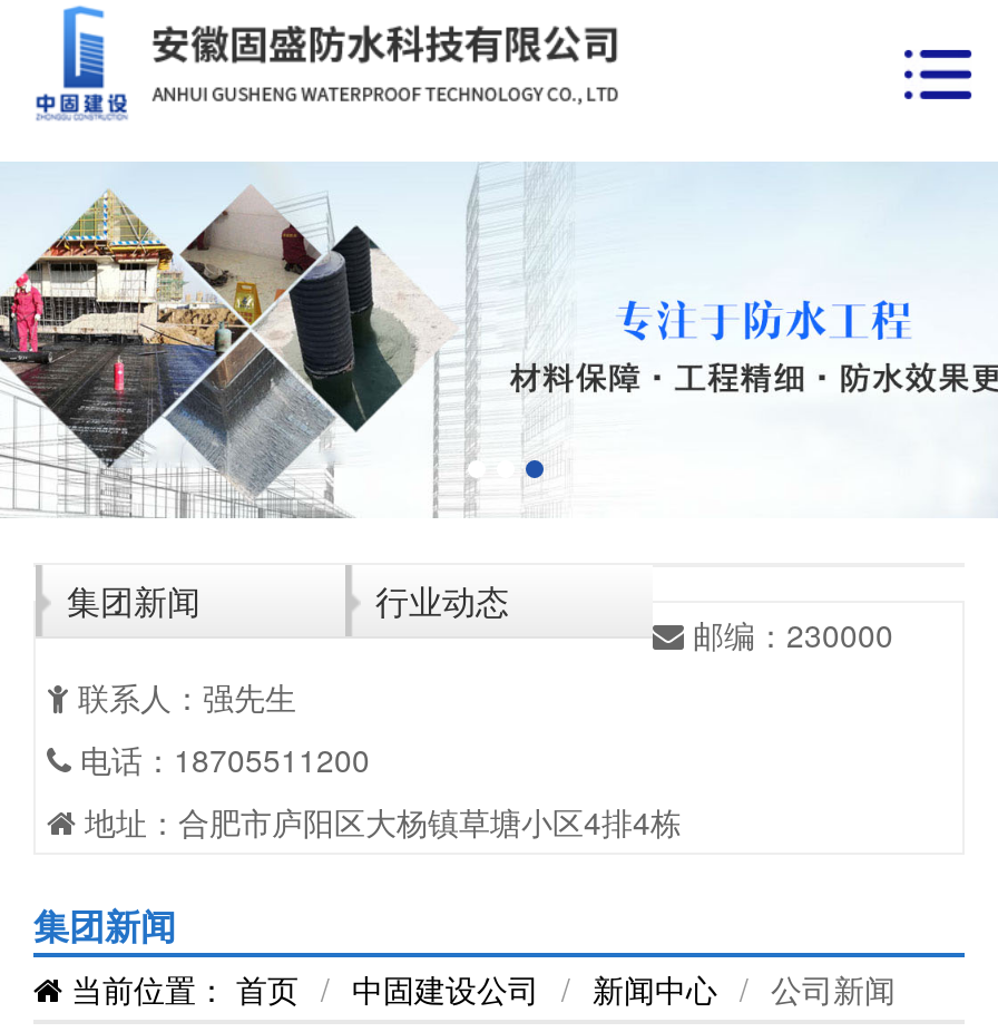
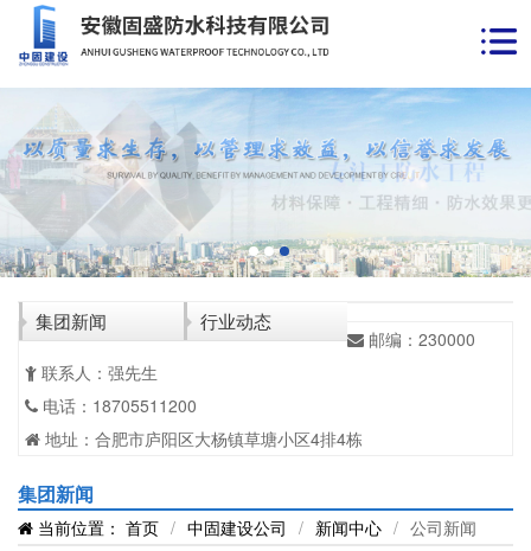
- [image]
+ [image]
